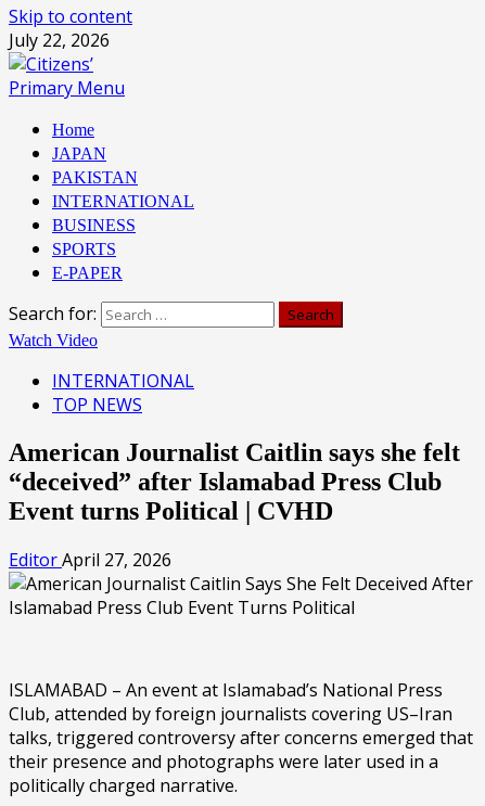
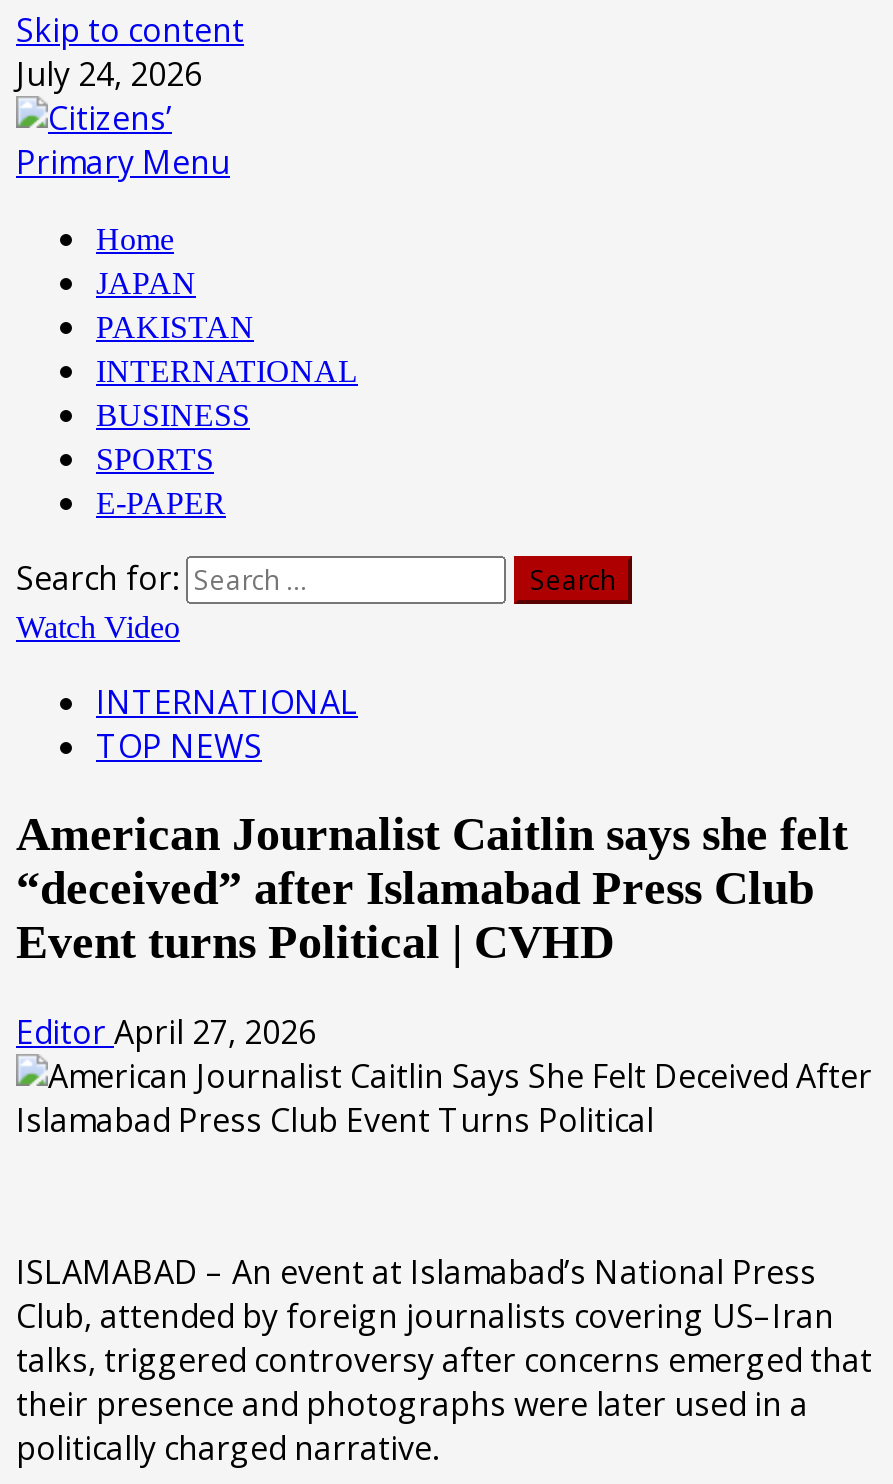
- July 22, 2026
+ July 24, 2026
